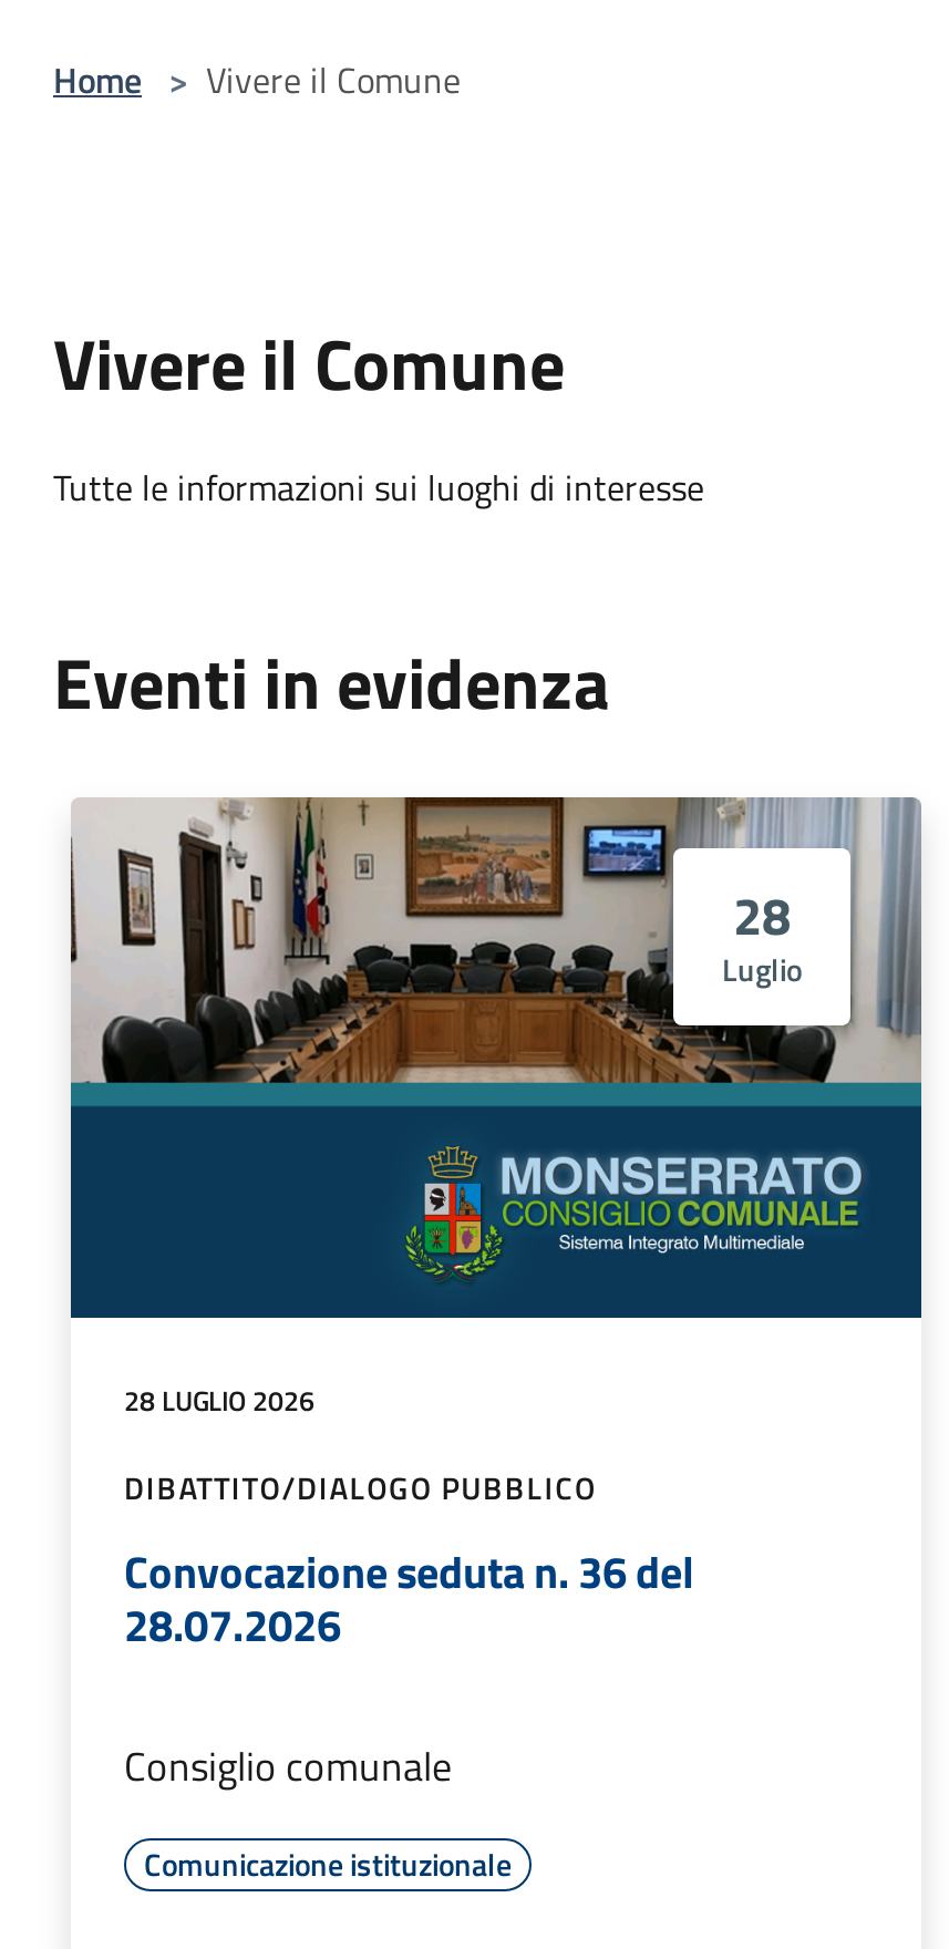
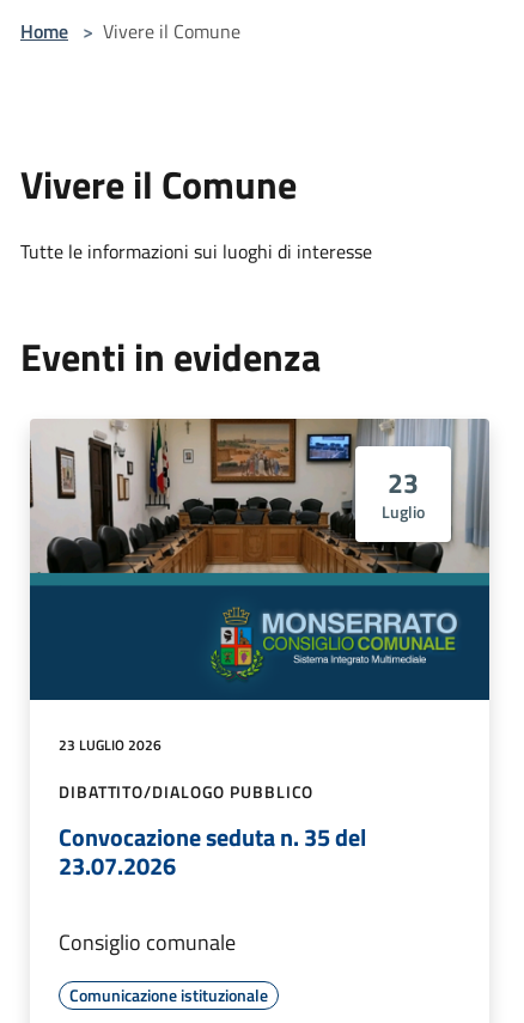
- 28
+ 23

- 28 LUGLIO 2026
+ 23 LUGLIO 2026

- Convocazione seduta n. 36 del
+ Convocazione seduta n. 35 del

- 28.07.2026
+ 23.07.2026
